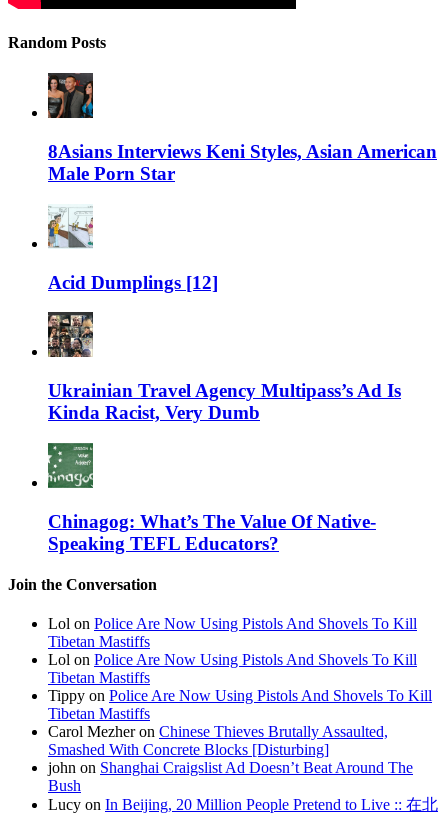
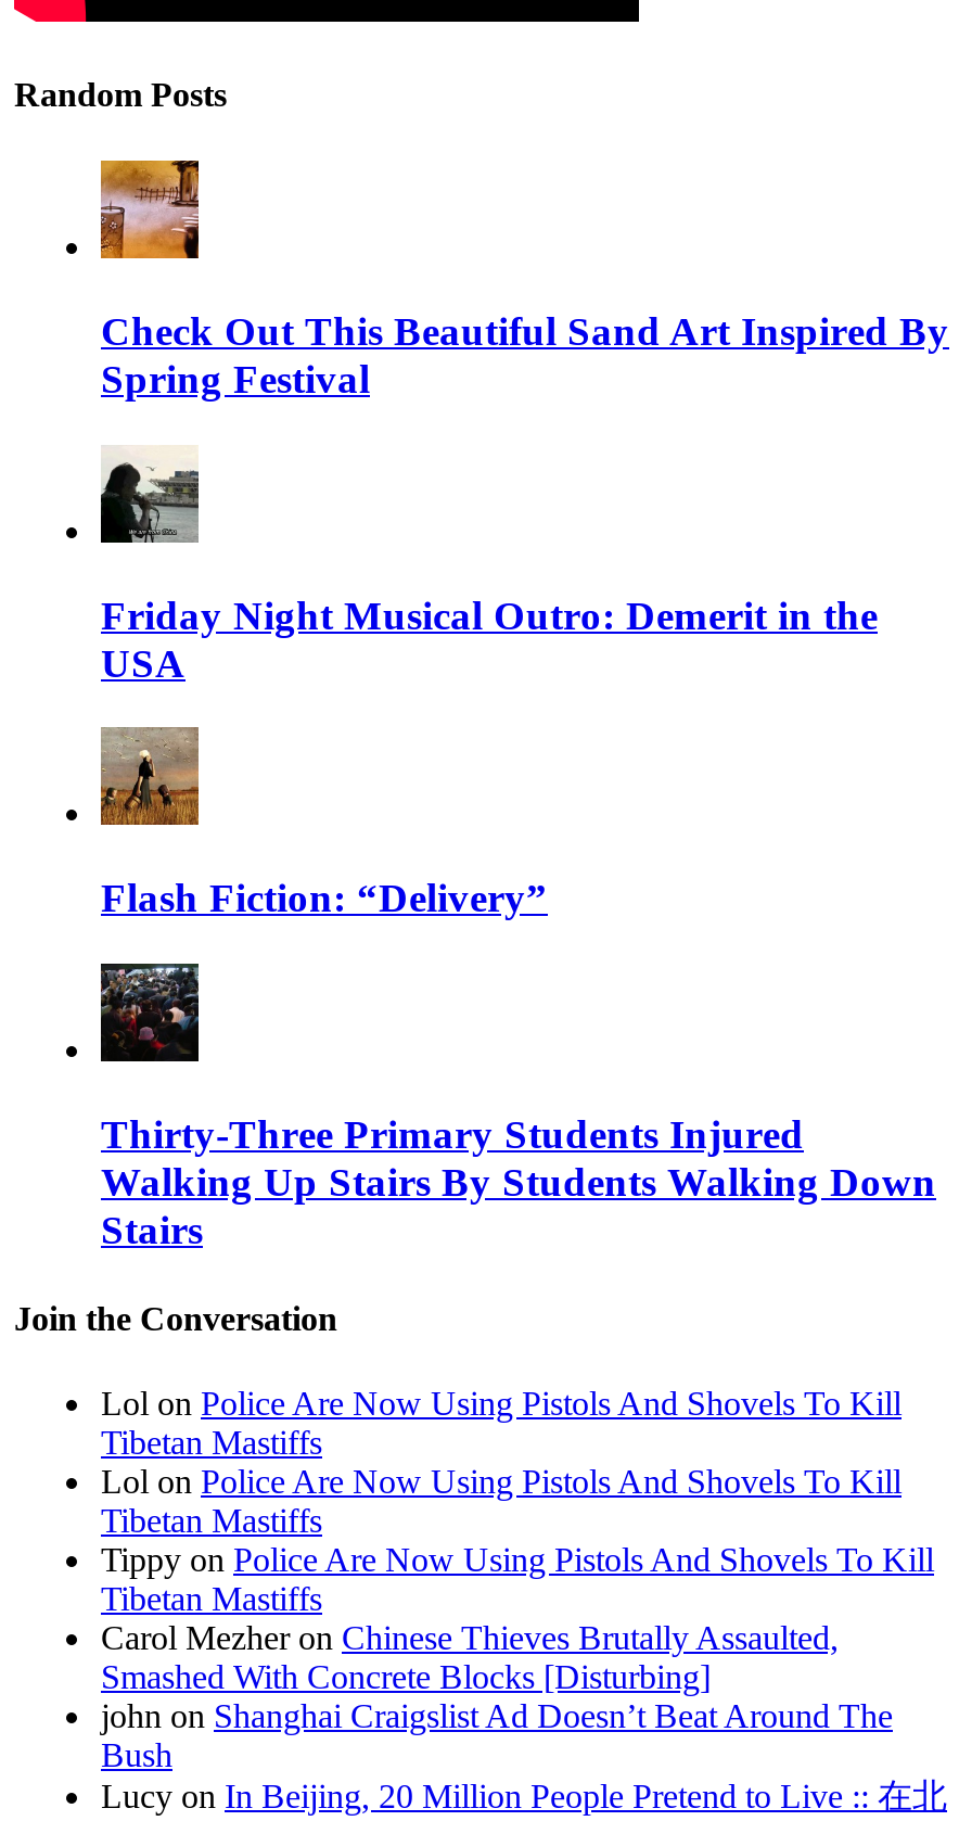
- [image]
- 8Asians Interviews Keni Styles, Asian American
- Male Porn Star
+ [image]
+ Check Out This Beautiful Sand Art Inspired By
+ Spring Festival

- [image]
- Acid Dumplings [12]
+ [image]
+ Friday Night Musical Outro: Demerit in the
+ USA

- [image]
- Ukrainian Travel Agency Multipass’s Ad Is
- Kinda Racist, Very Dumb
+ [image]
+ Flash Fiction: “Delivery”

- [image]
- Chinagog: What’s The Value Of Native-
- Speaking TEFL Educators?
+ [image]
+ Thirty-Three Primary Students Injured
+ Walking Up Stairs By Students Walking Down
+ Stairs
